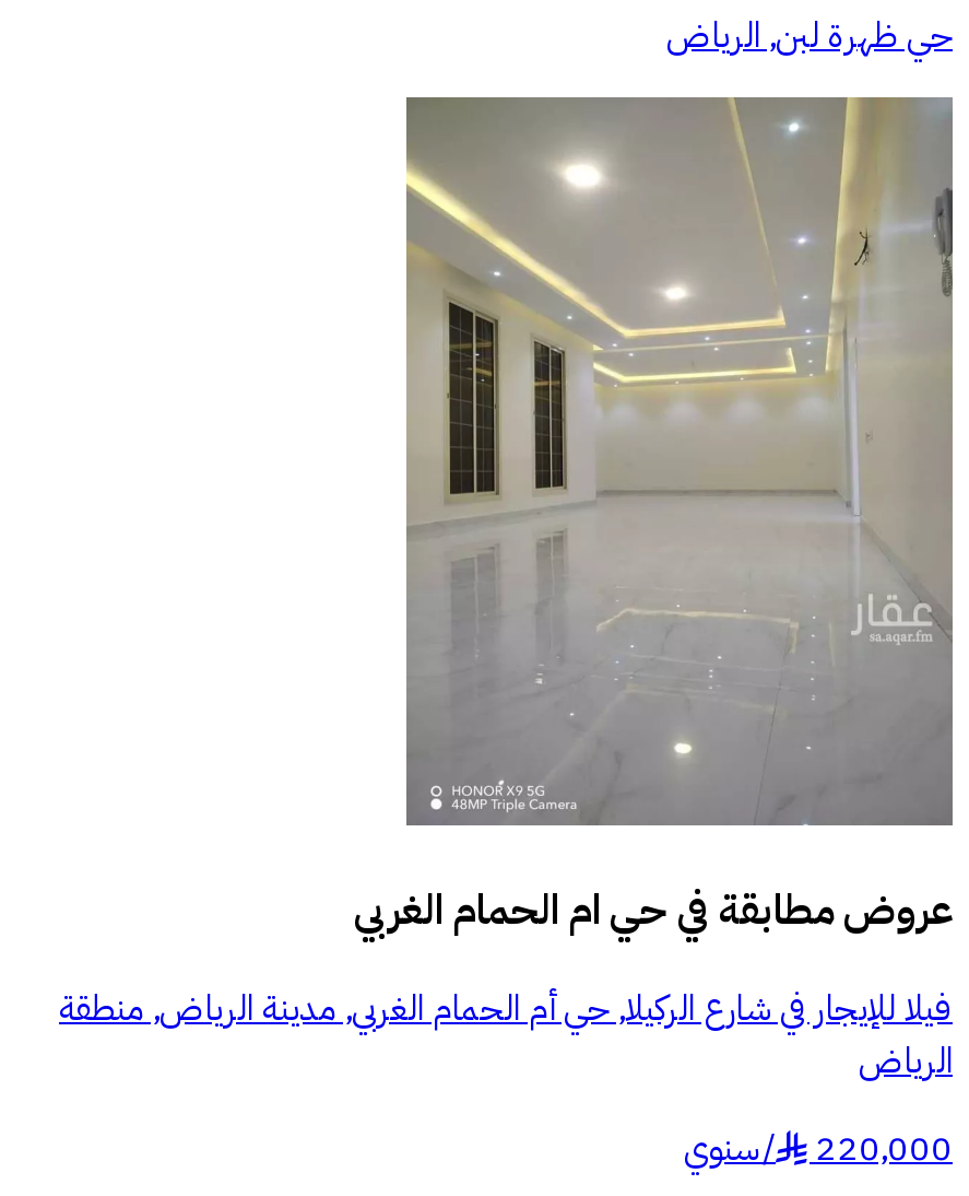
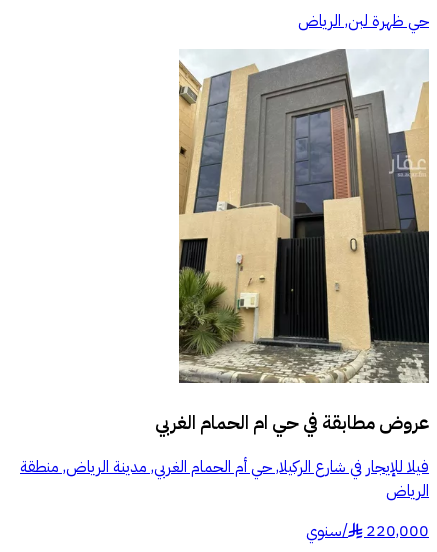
- [image]
+ [image]
